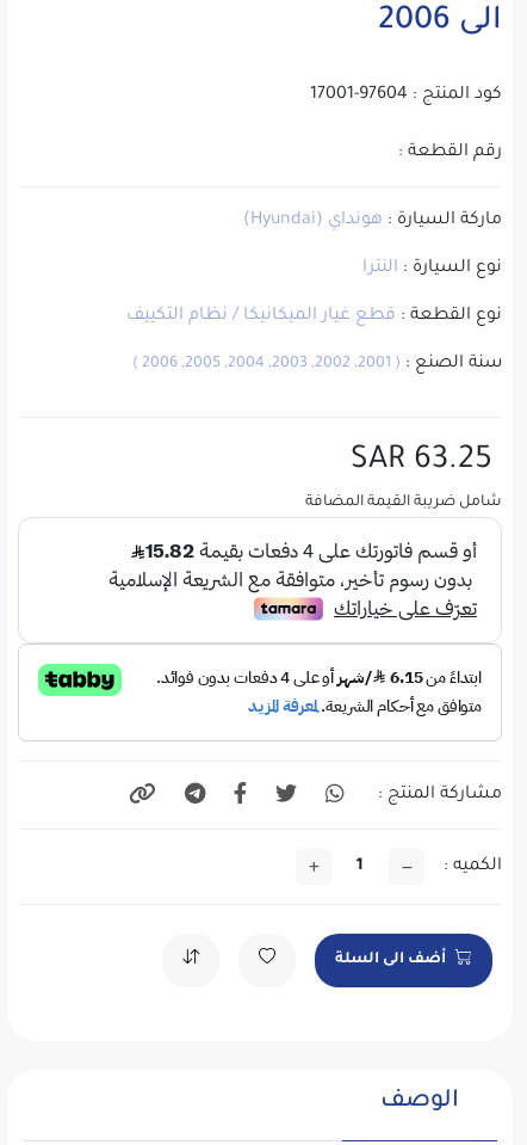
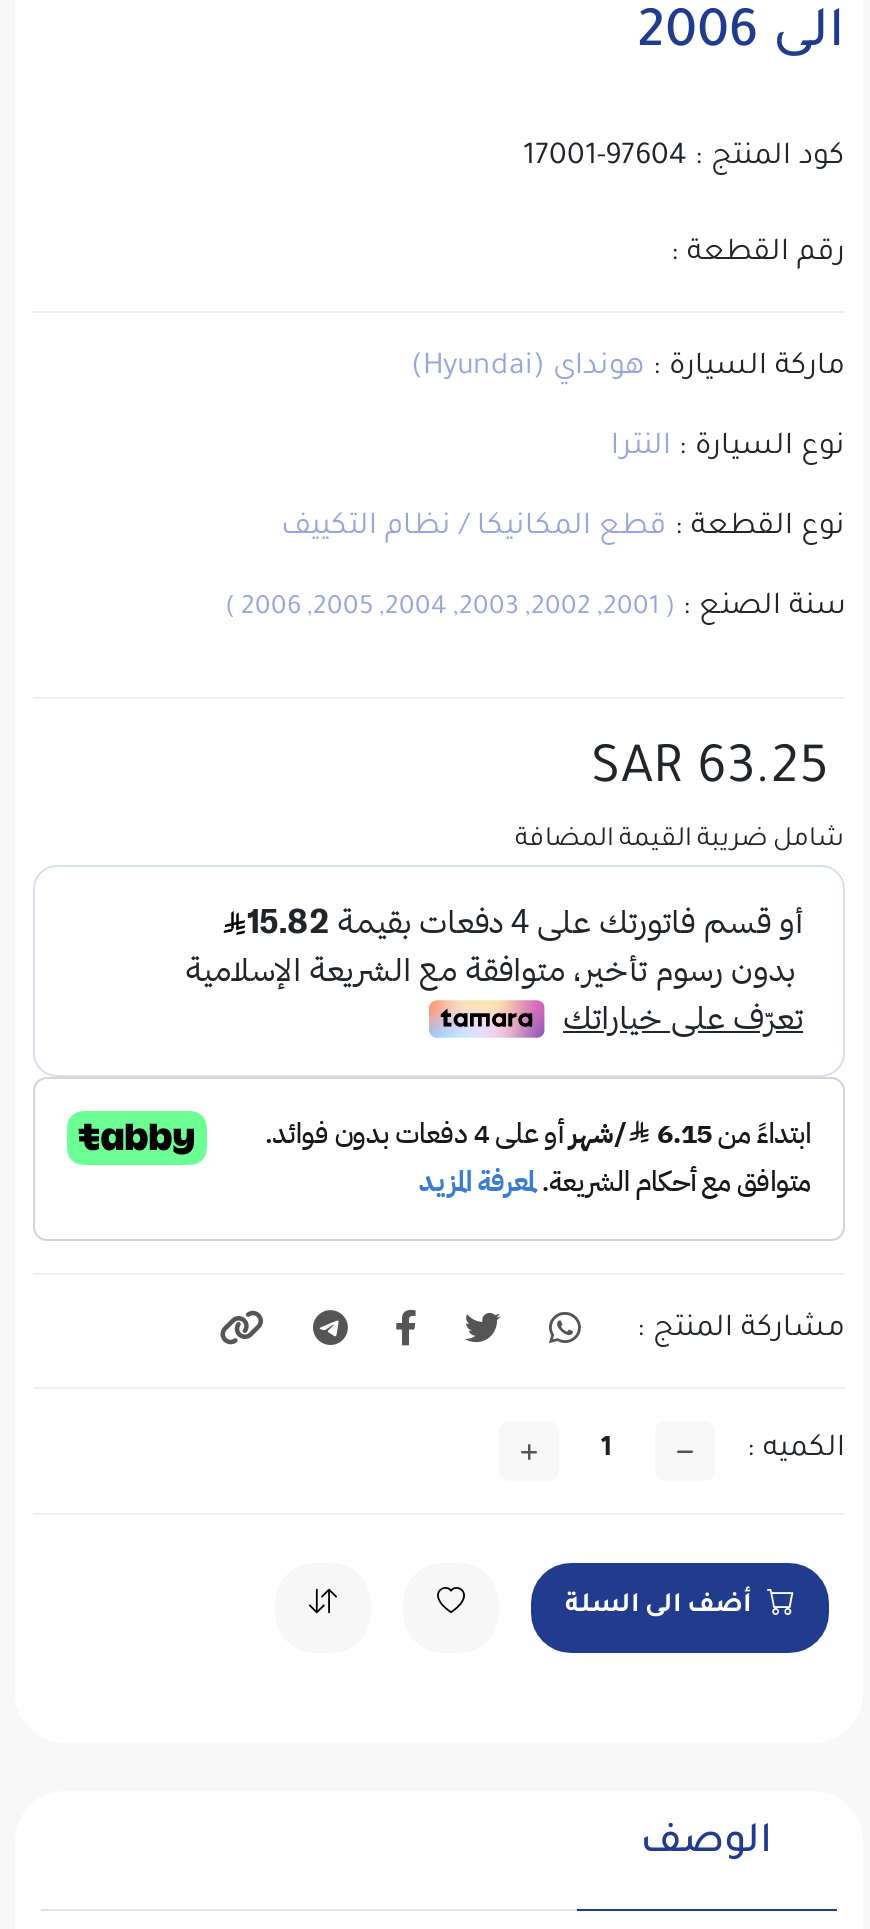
- نوع القطعة : قطع غيار الميكانيكا / نظام التكييف
+ نوع القطعة : قطع المكانيكا / نظام التكييف
